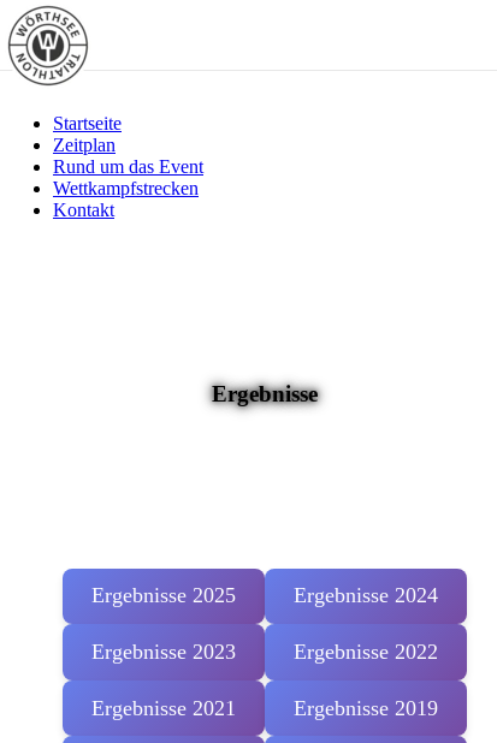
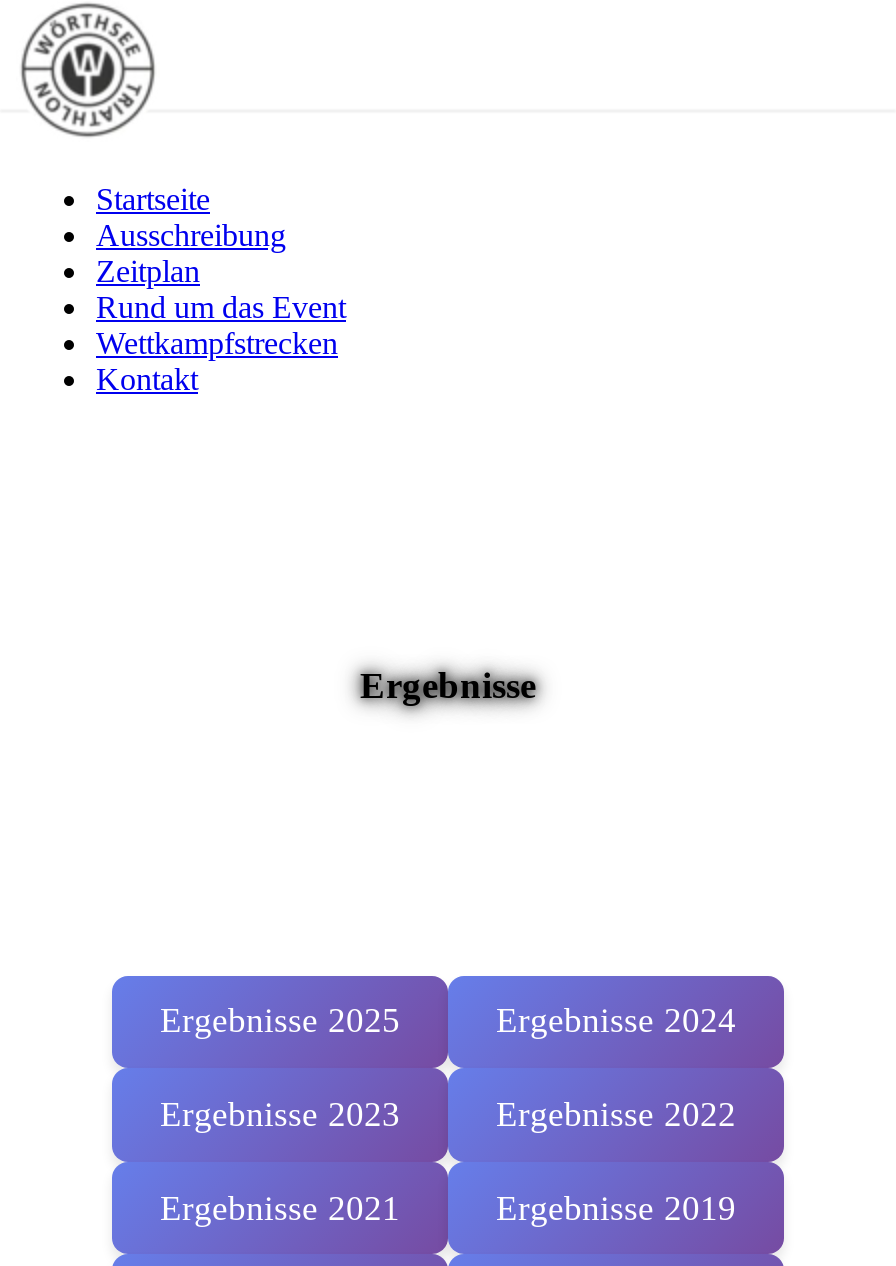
+ Ausschreibung
